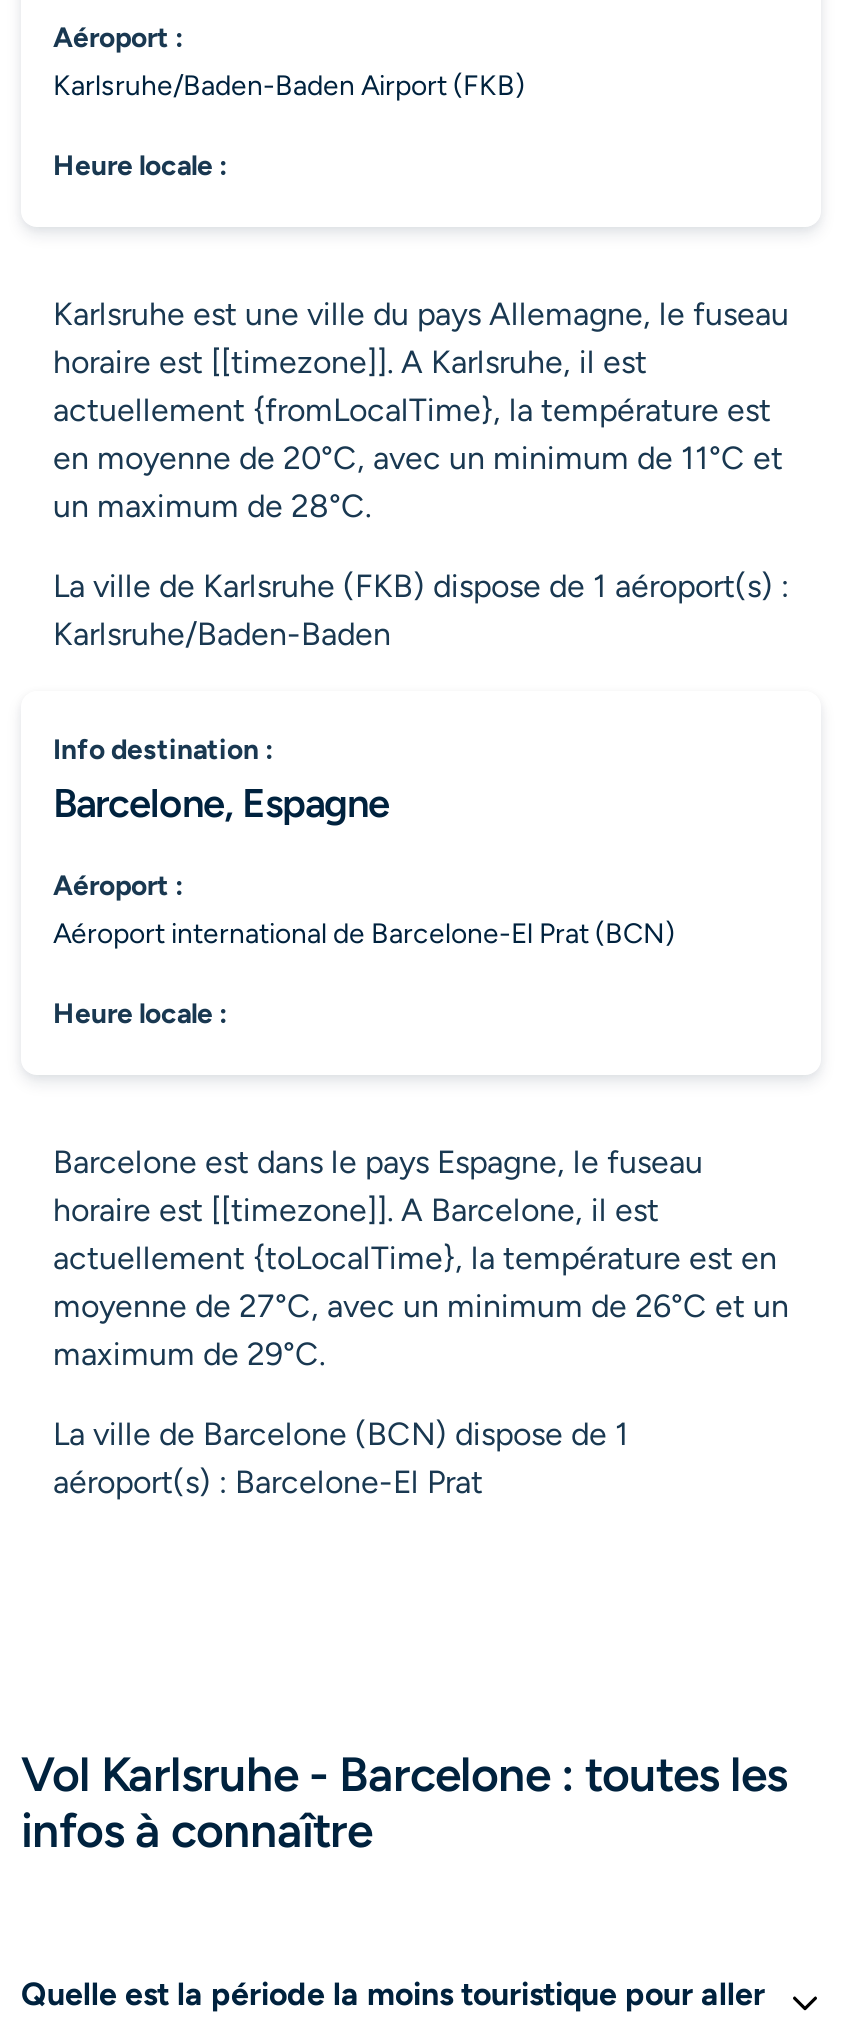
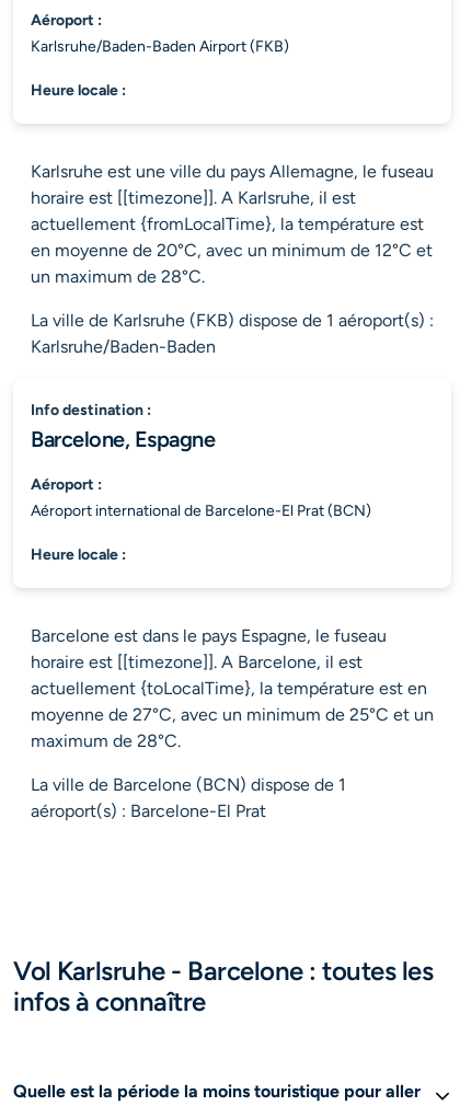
- en moyenne de 20°C, avec un minimum de 11°C et
+ en moyenne de 20°C, avec un minimum de 12°C et

- moyenne de 27°C, avec un minimum de 26°C et un
+ moyenne de 27°C, avec un minimum de 25°C et un

- maximum de 29°C.
+ maximum de 28°C.
